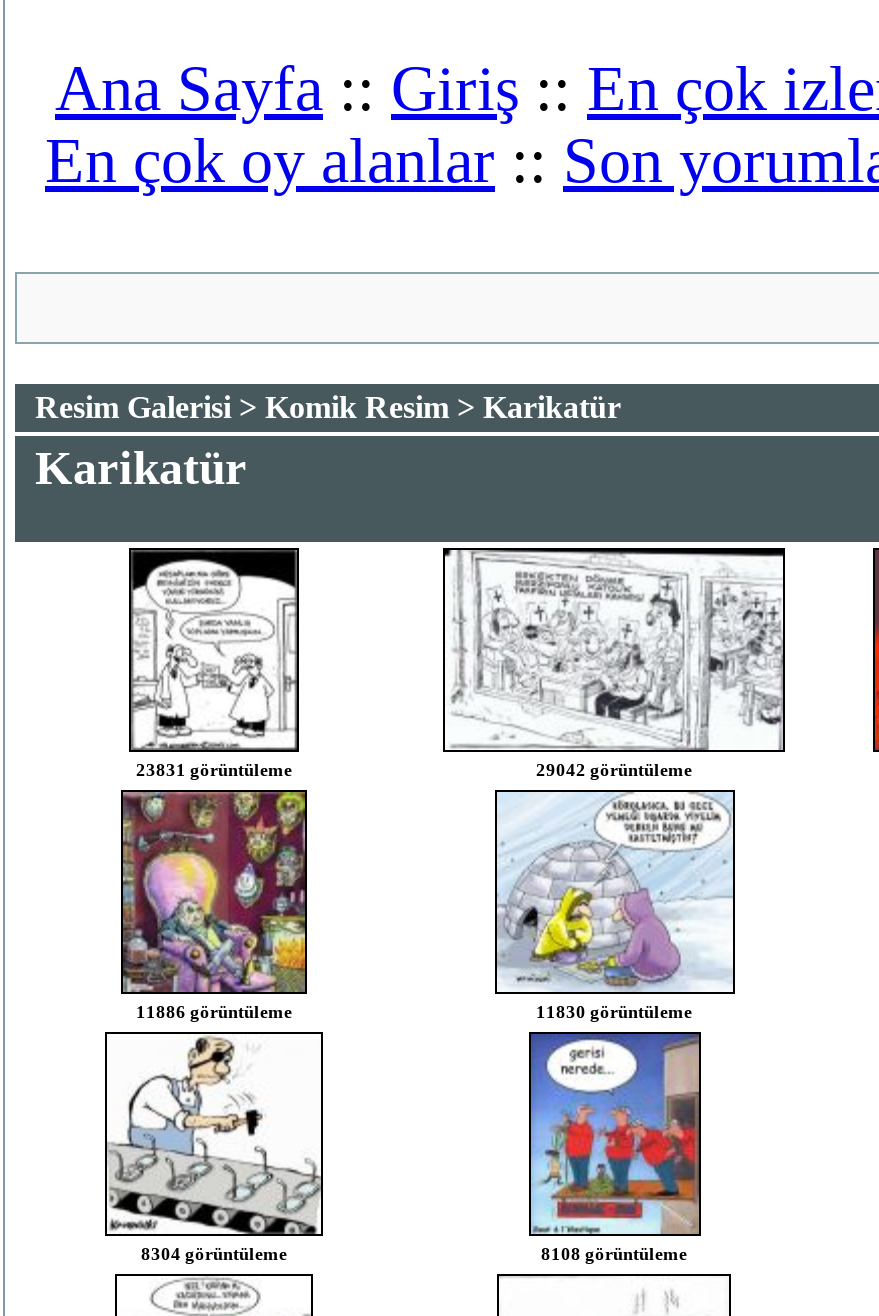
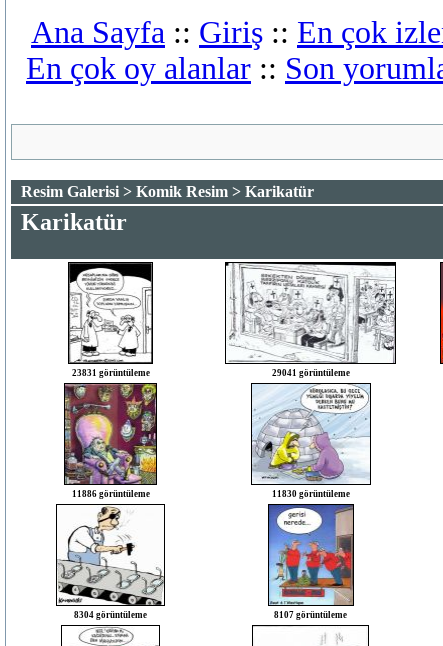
- 29042 görüntüleme
+ 29041 görüntüleme

- 8108 görüntüleme
+ 8107 görüntüleme
